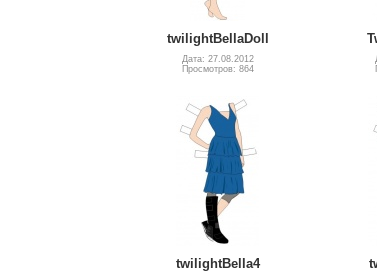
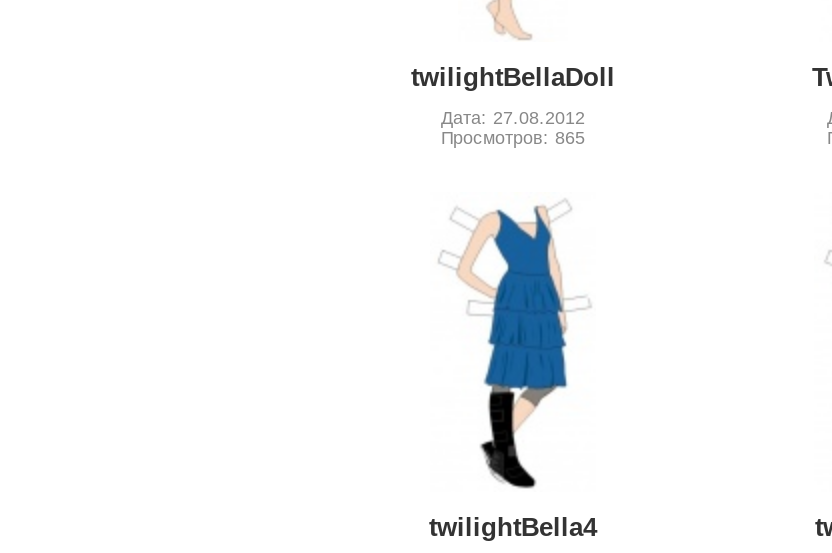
- Просмотров: 864
+ Просмотров: 865
